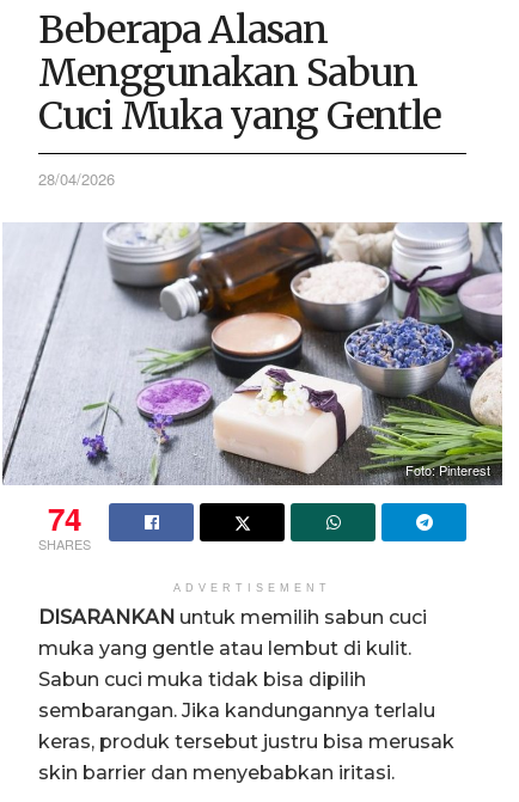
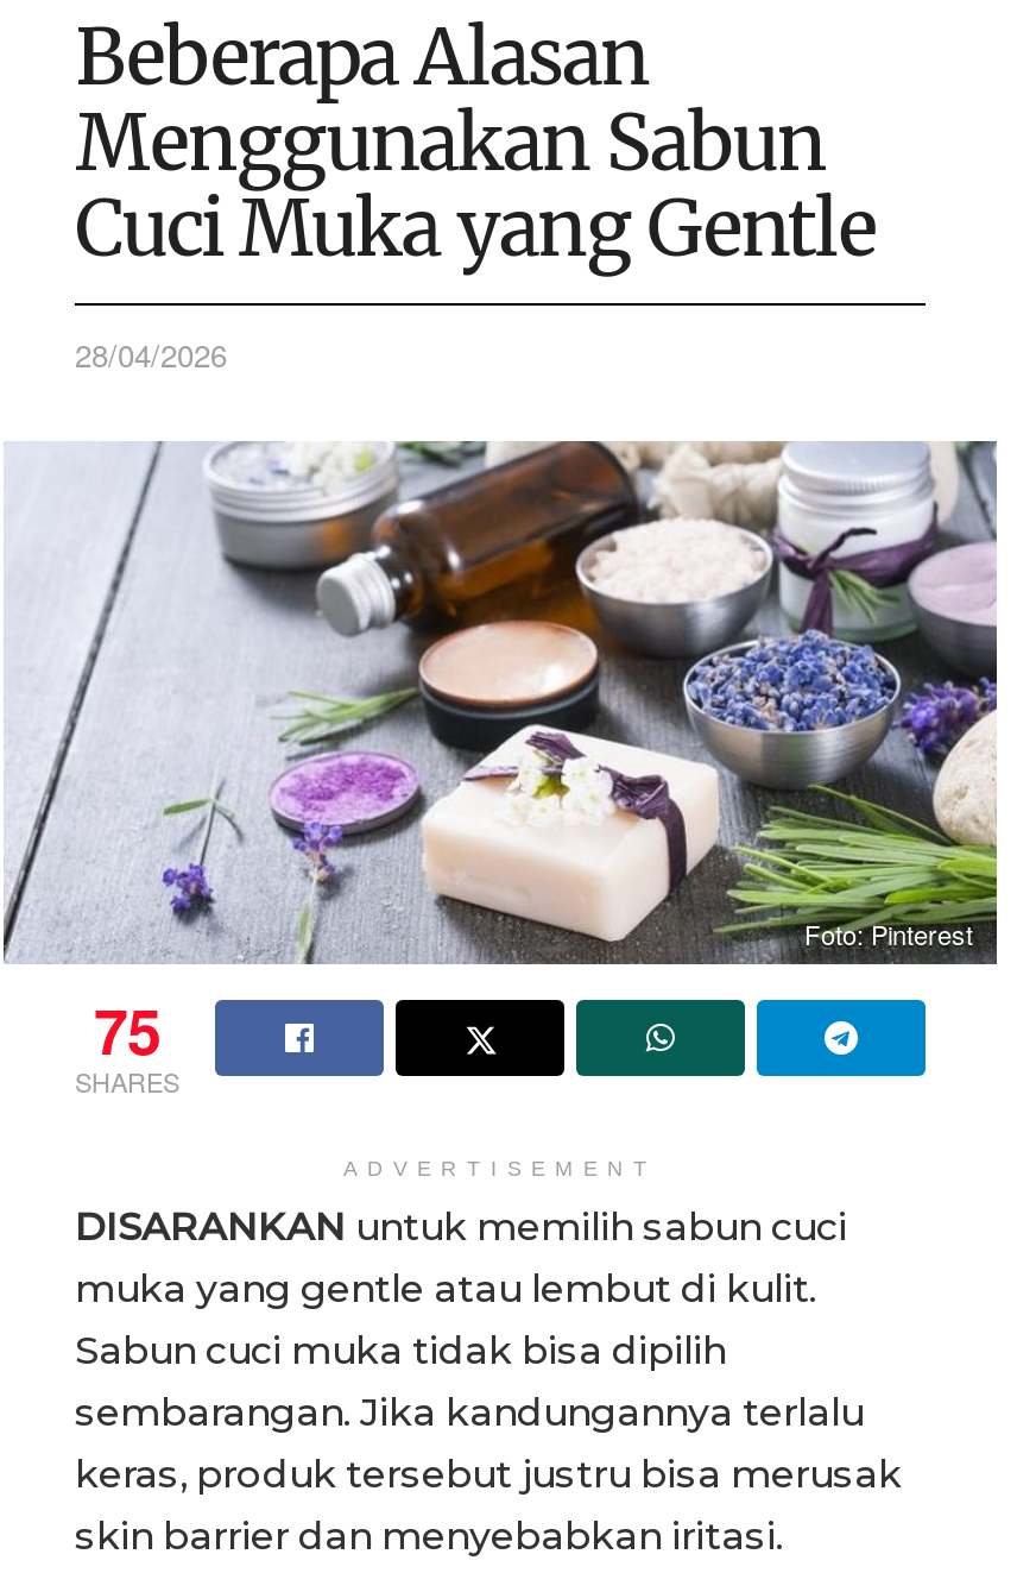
- 74
+ 75
